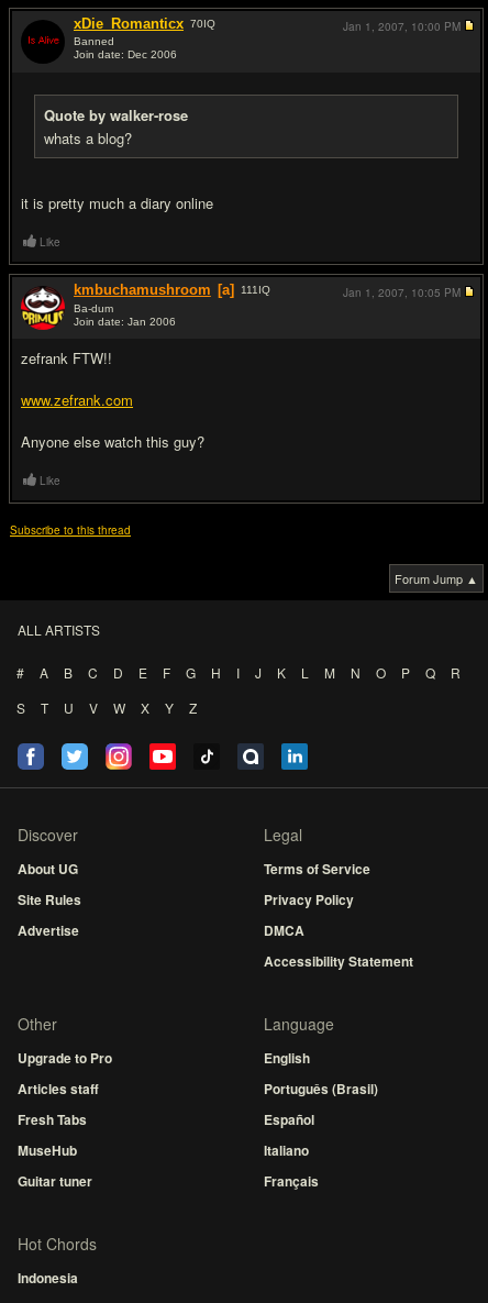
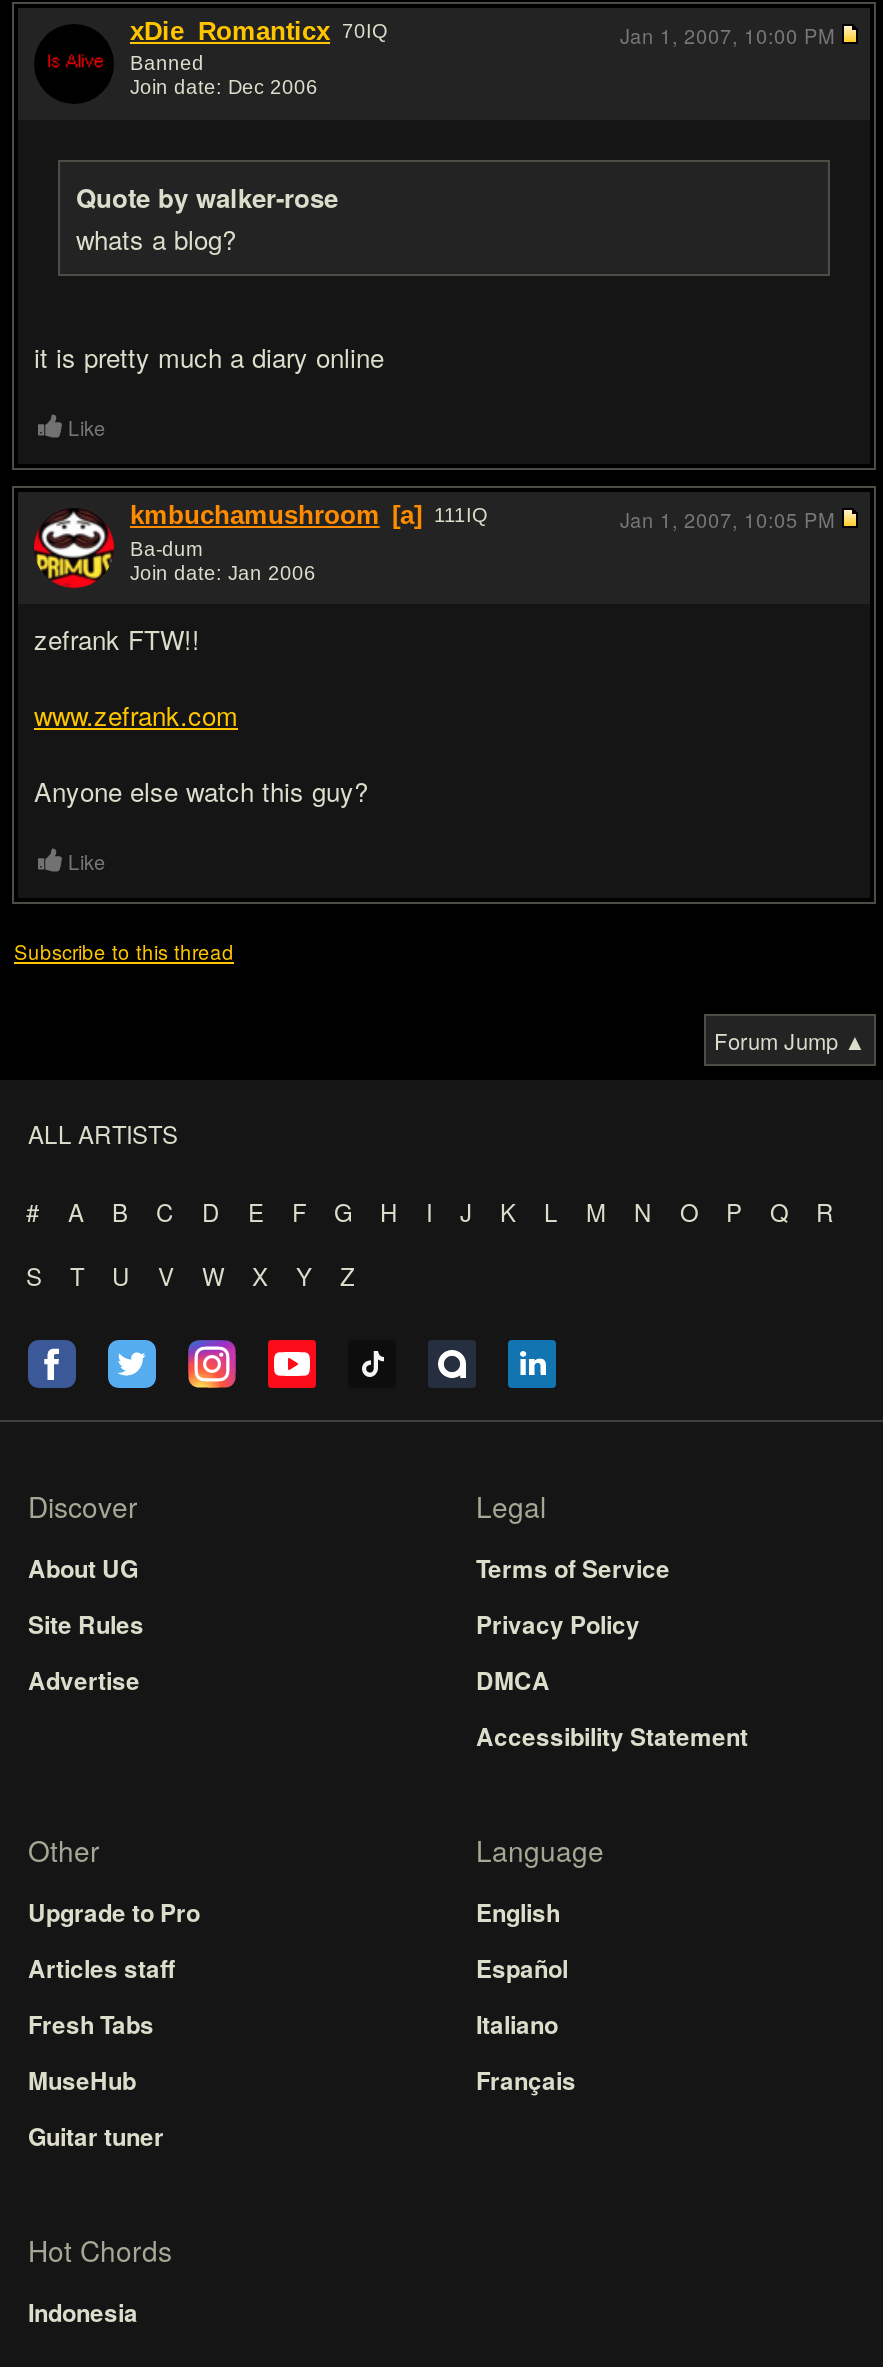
- Português (Brasil)

moved up: Español | Italiano | Français
